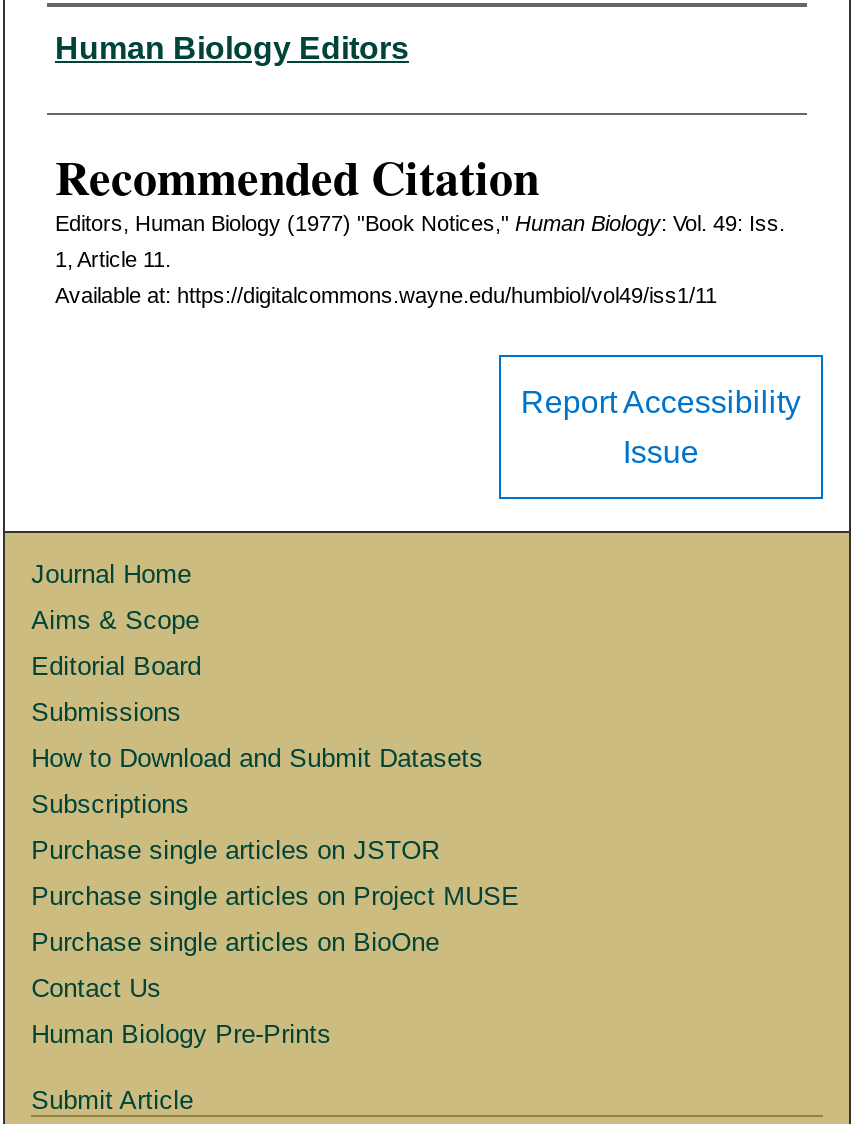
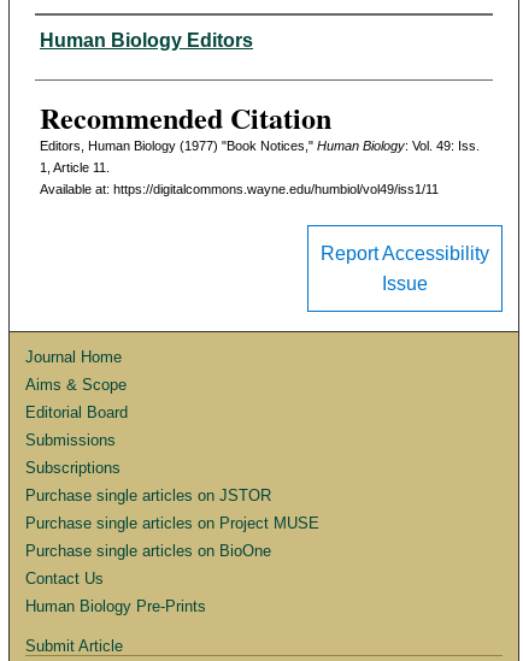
- How to Download and Submit Datasets
